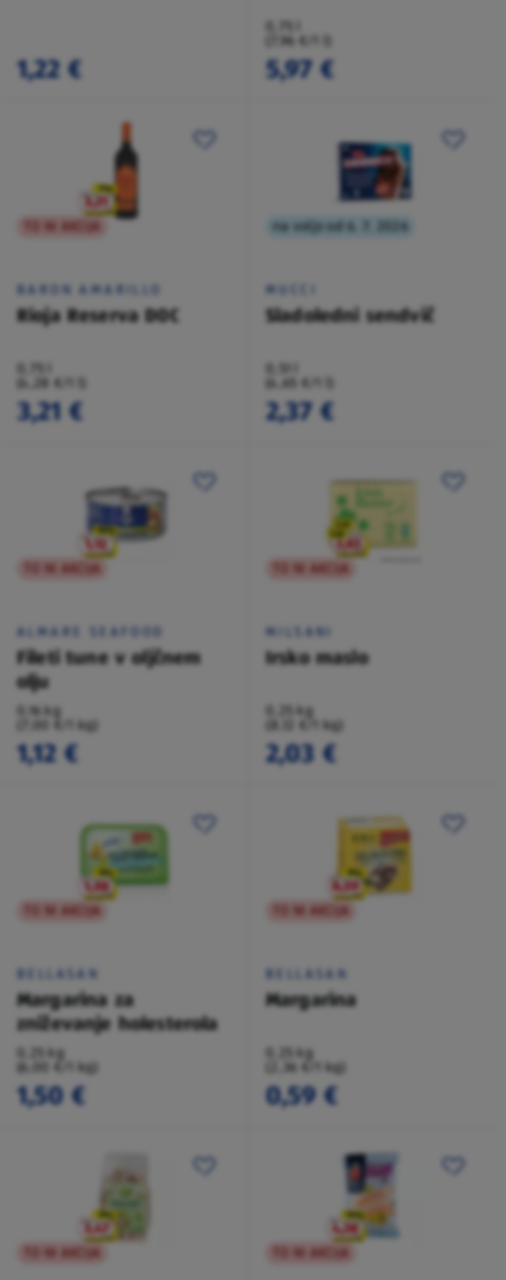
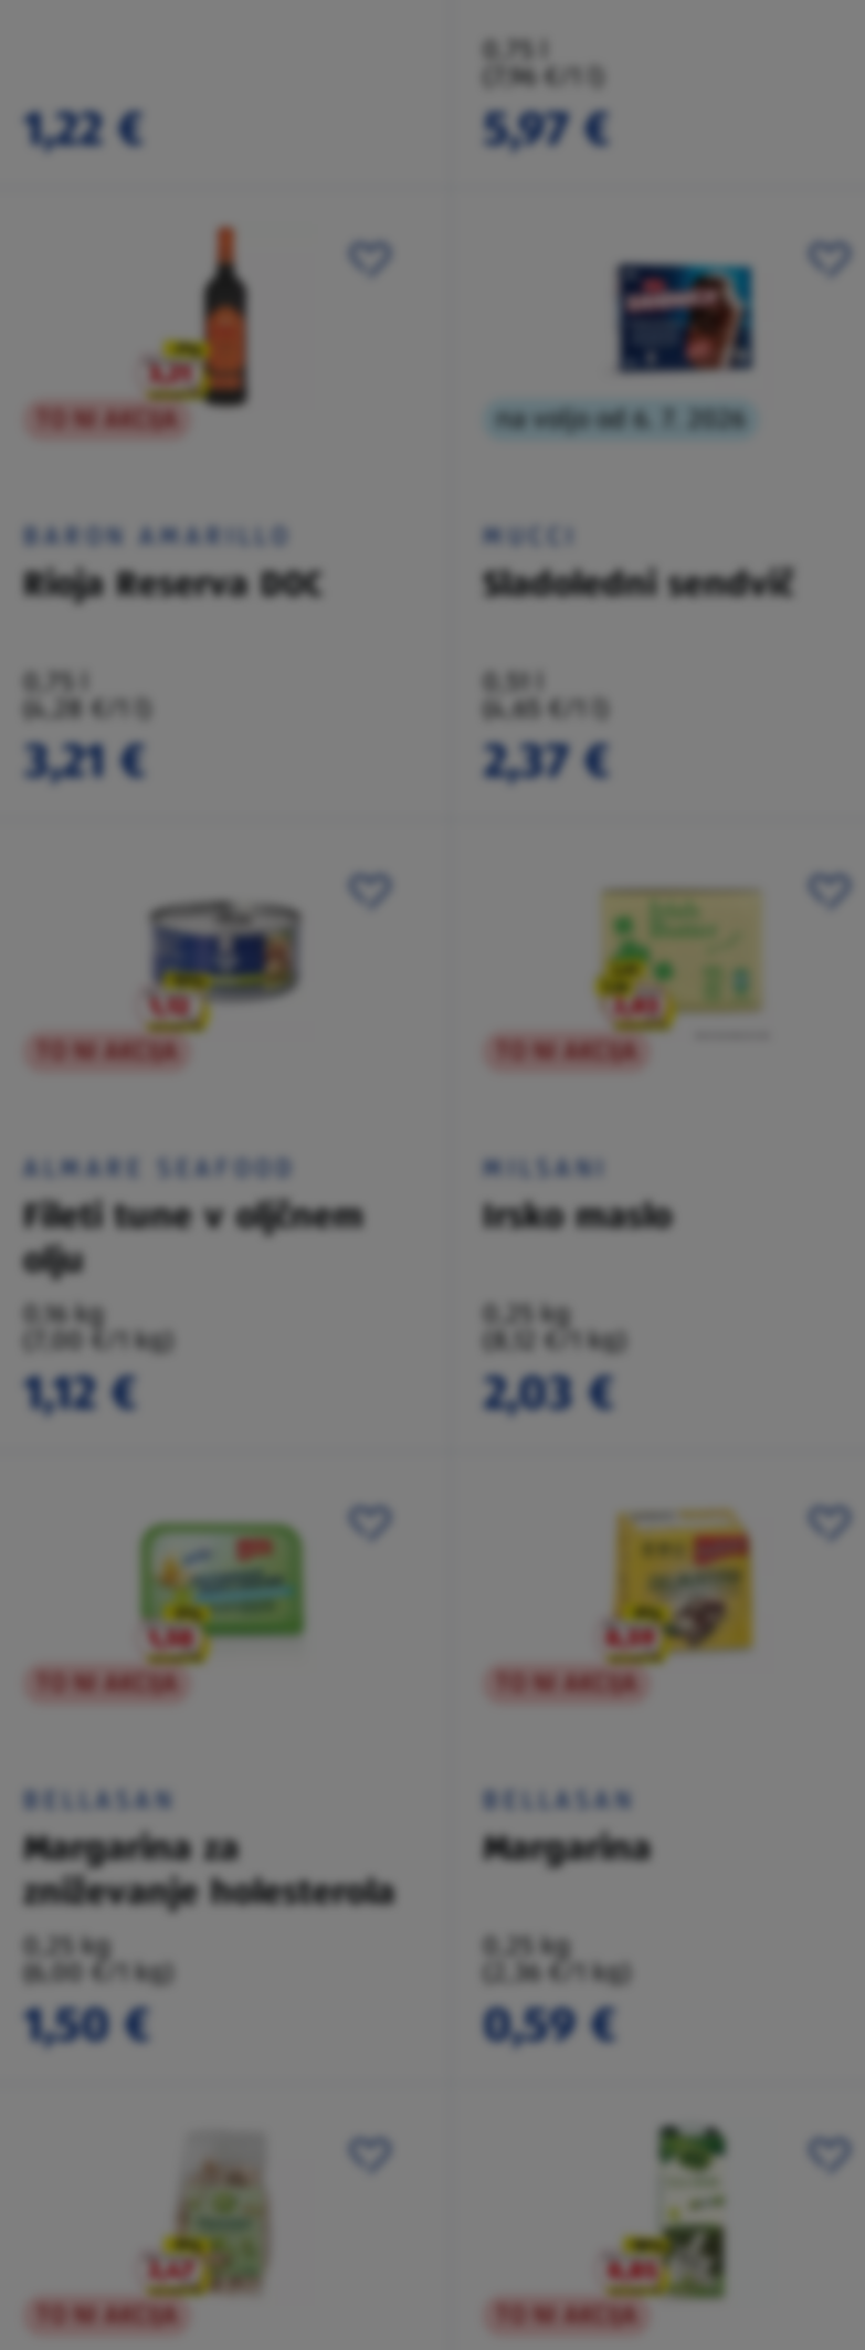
- [image]
+ [image]
